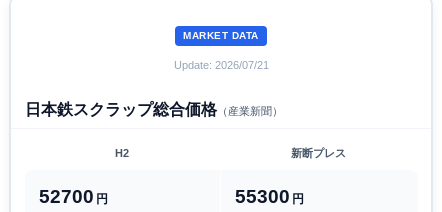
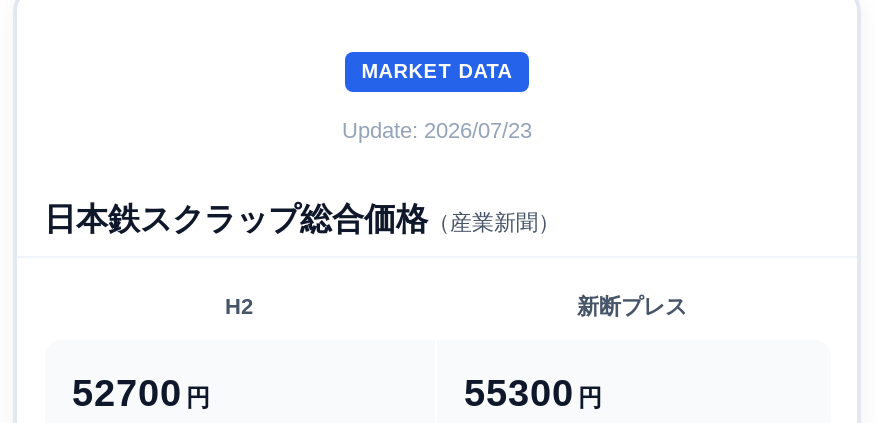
- Update: 2026/07/21
+ Update: 2026/07/23
